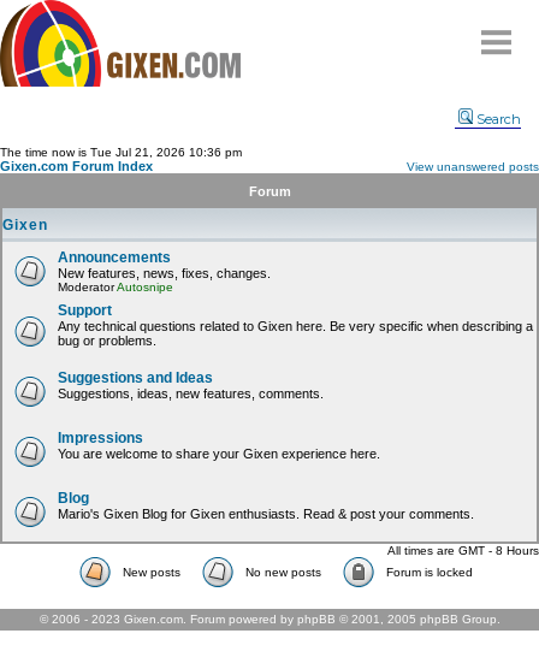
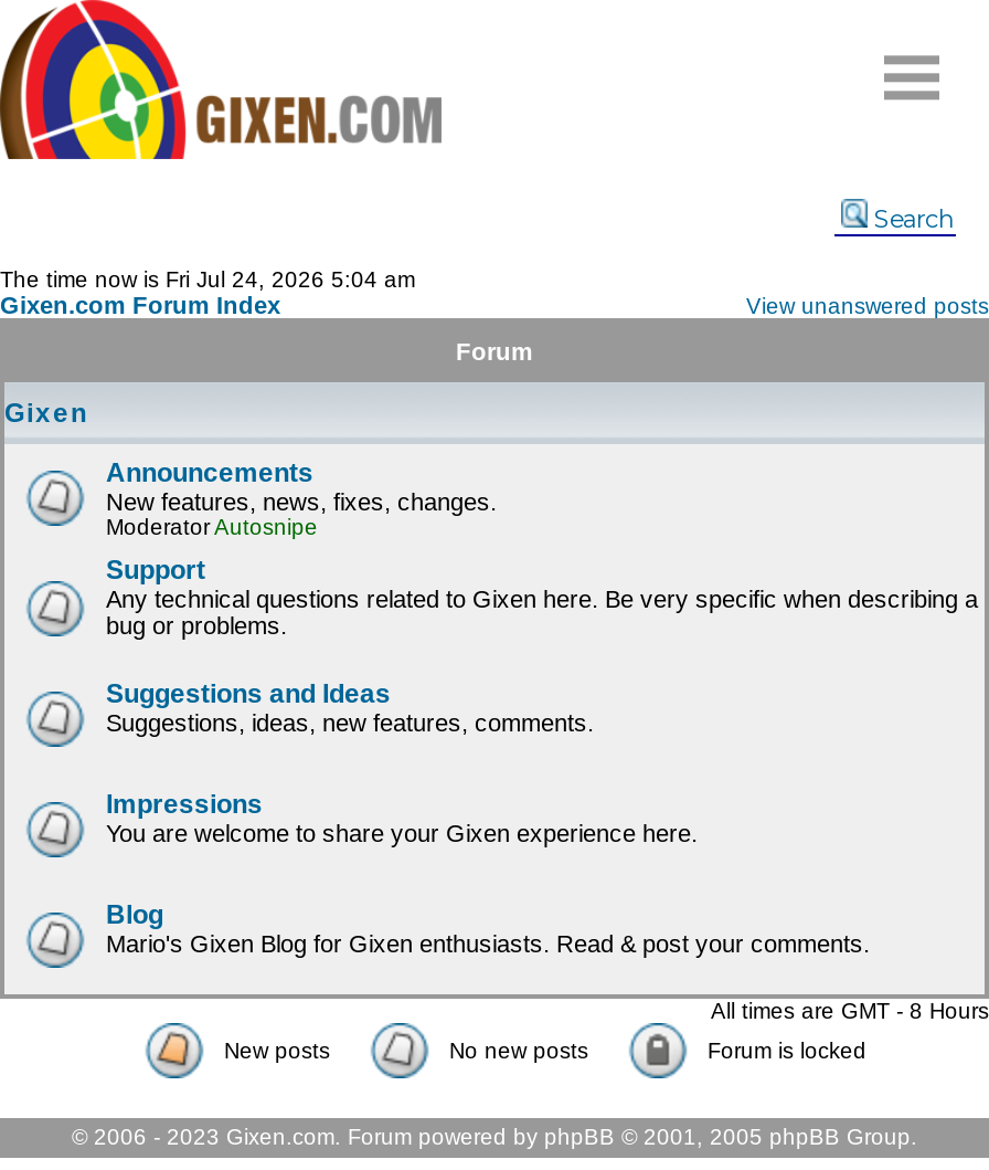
- The time now is Tue Jul 21, 2026 10:36 pm
+ The time now is Fri Jul 24, 2026 5:04 am
